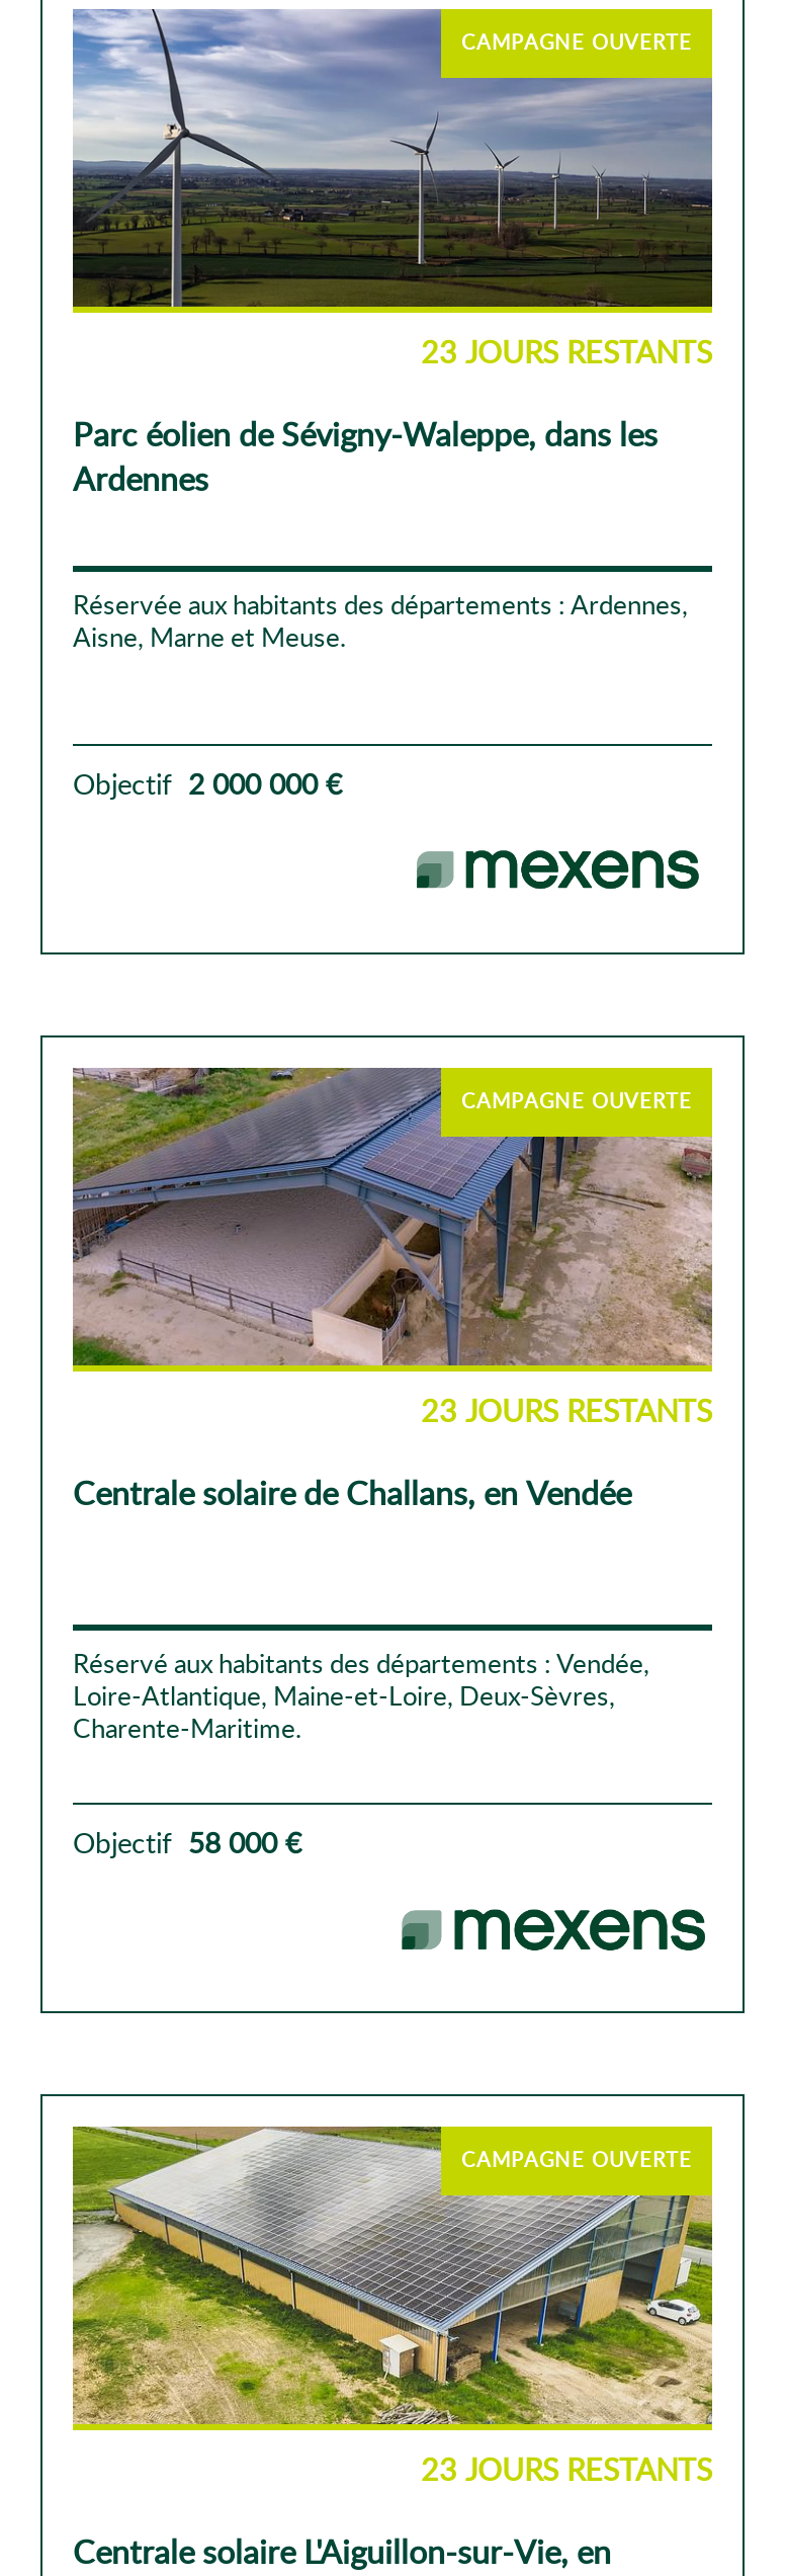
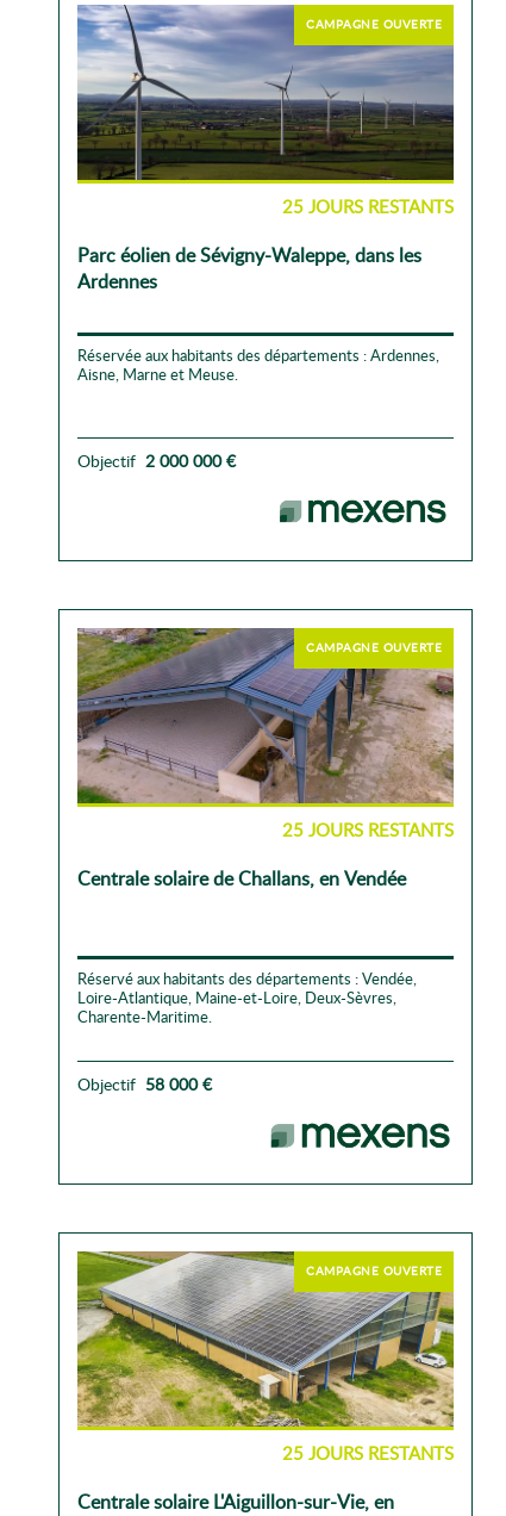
- 23 JOURS RESTANTS
+ 25 JOURS RESTANTS

- 23 JOURS RESTANTS
+ 25 JOURS RESTANTS

- 23 JOURS RESTANTS
+ 25 JOURS RESTANTS
